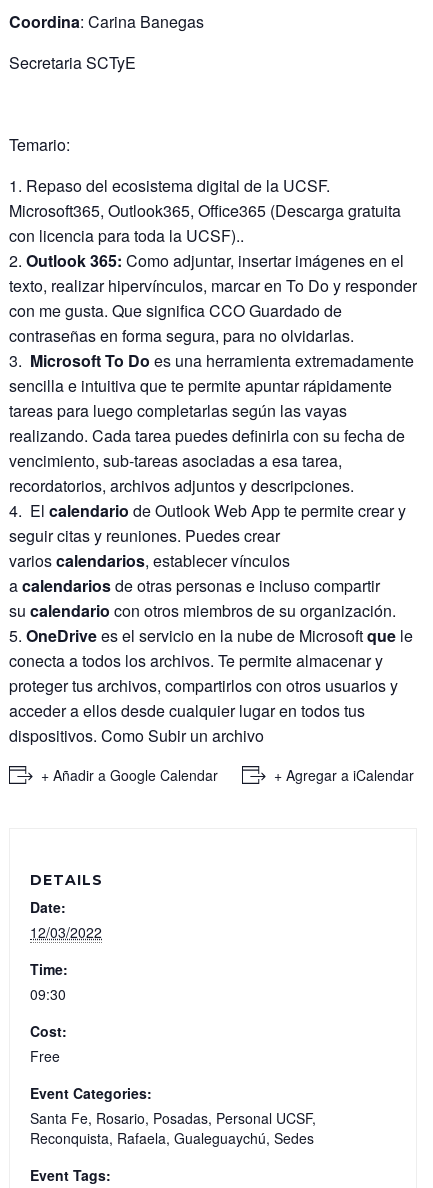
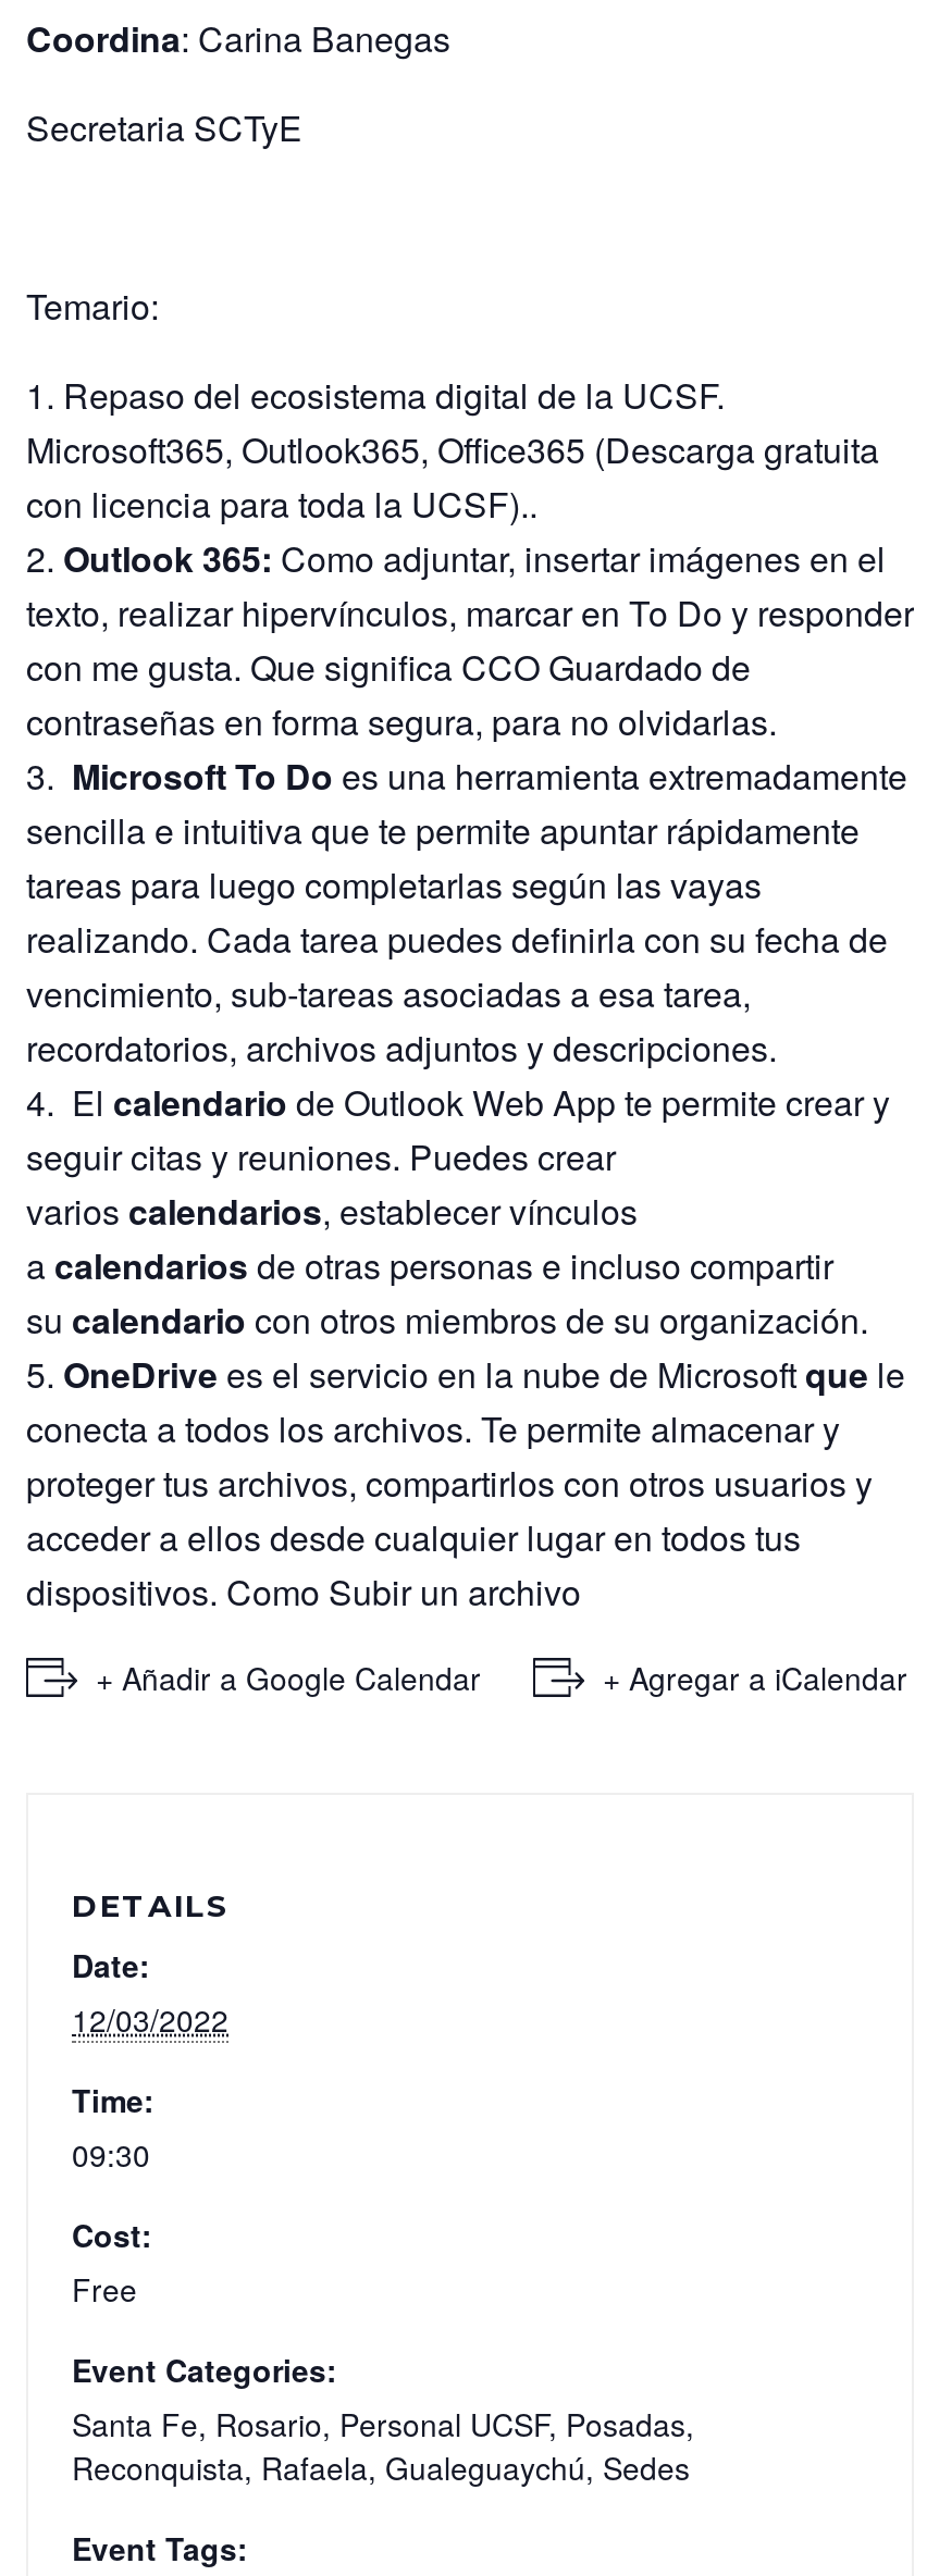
- Santa Fe, Rosario, Posadas, Personal UCSF,
+ Santa Fe, Rosario, Personal UCSF, Posadas,
